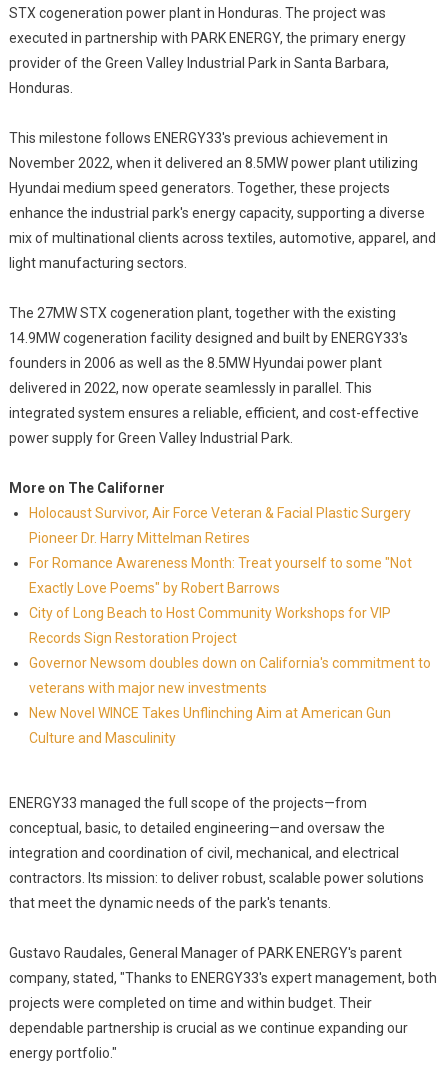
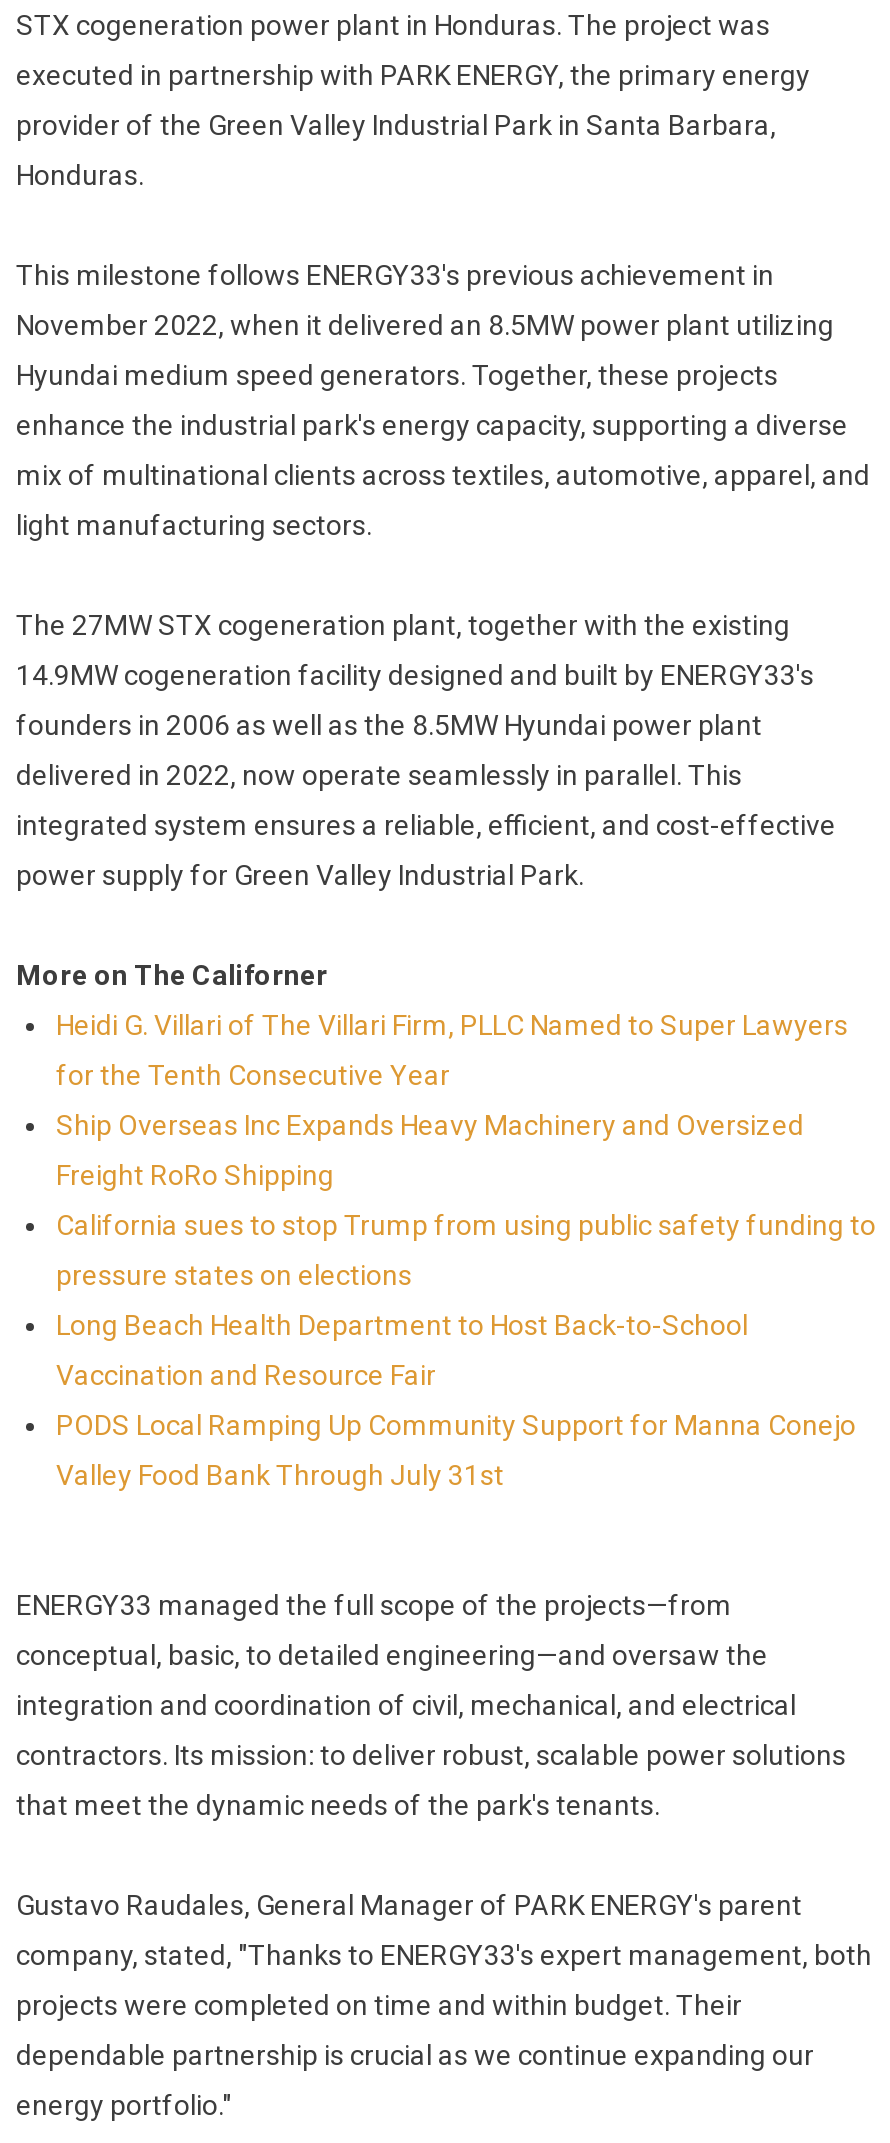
- Holocaust Survivor, Air Force Veteran & Facial Plastic Surgery
+ Heidi G. Villari of The Villari Firm, PLLC Named to Super Lawyers

- Pioneer Dr. Harry Mittelman Retires
+ for the Tenth Consecutive Year

- For Romance Awareness Month: Treat yourself to some "Not
+ Ship Overseas Inc Expands Heavy Machinery and Oversized

- Exactly Love Poems" by Robert Barrows
+ Freight RoRo Shipping

- City of Long Beach to Host Community Workshops for VIP
+ California sues to stop Trump from using public safety funding to

- Records Sign Restoration Project
+ pressure states on elections

- Governor Newsom doubles down on California's commitment to
+ Long Beach Health Department to Host Back-to-School

- veterans with major new investments
+ Vaccination and Resource Fair

- New Novel WINCE Takes Unflinching Aim at American Gun
+ PODS Local Ramping Up Community Support for Manna Conejo

- Culture and Masculinity
+ Valley Food Bank Through July 31st
